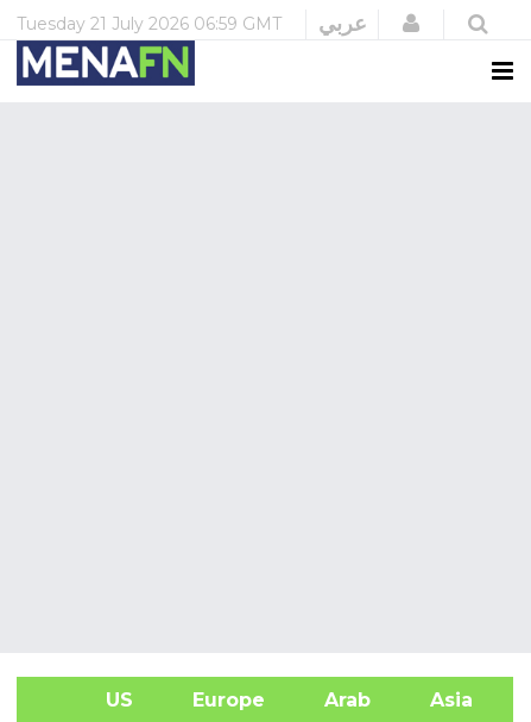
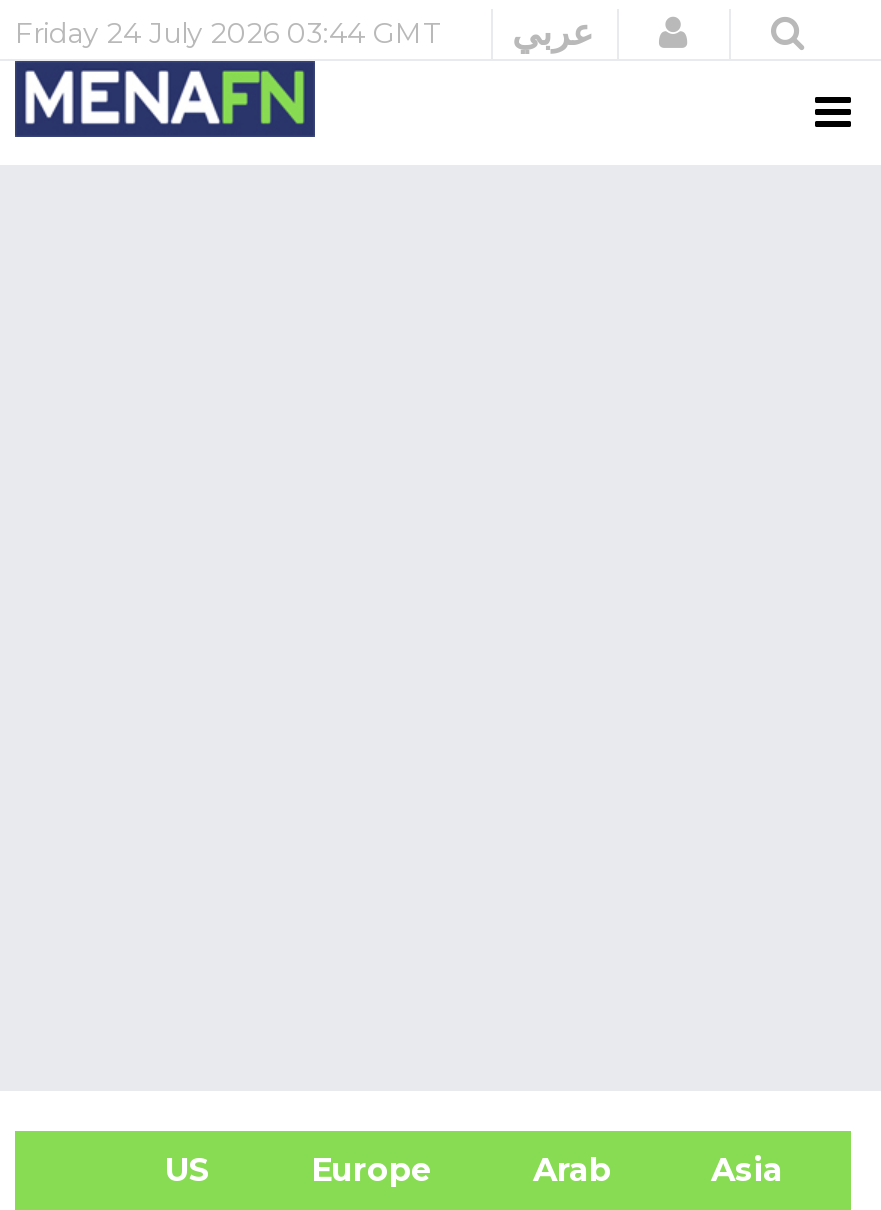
- Tuesday 21 July 2026 06:59 GMT
+ Friday 24 July 2026 03:44 GMT
